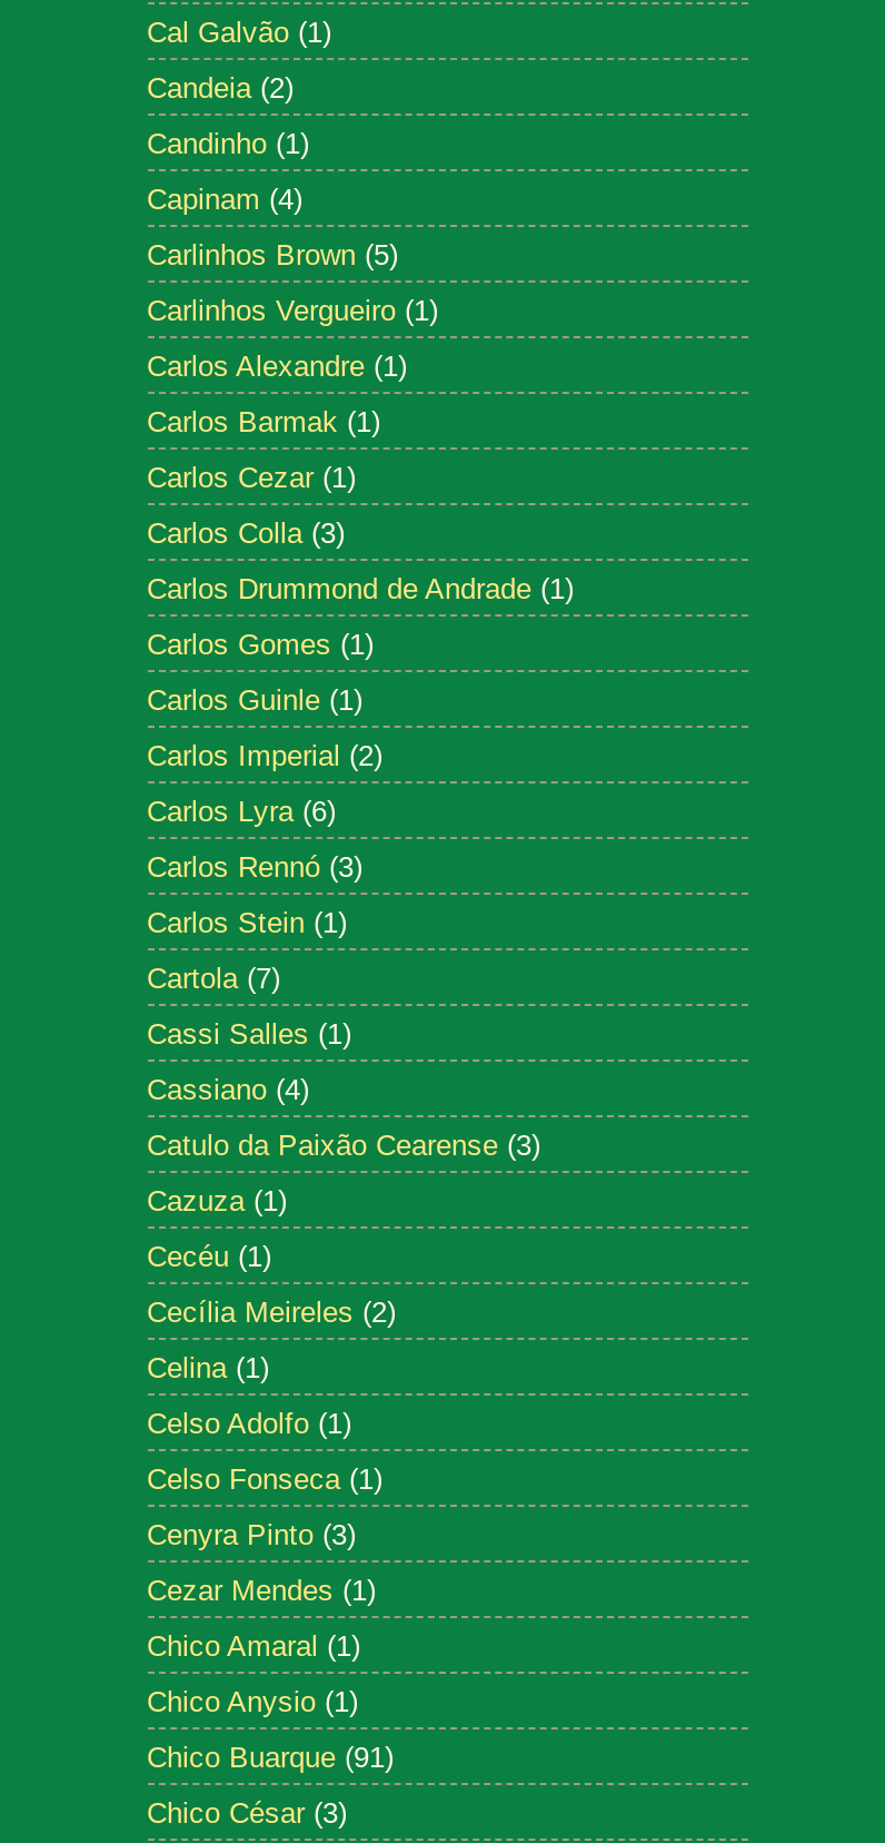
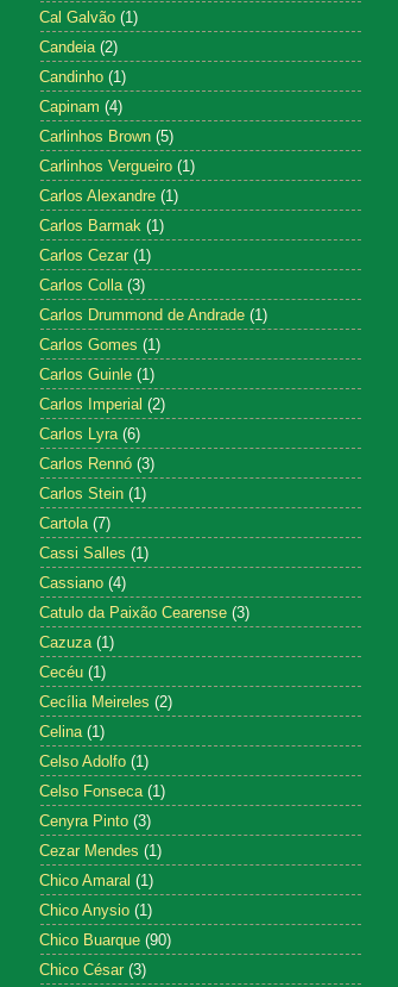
- Chico Buarque (91)
+ Chico Buarque (90)
